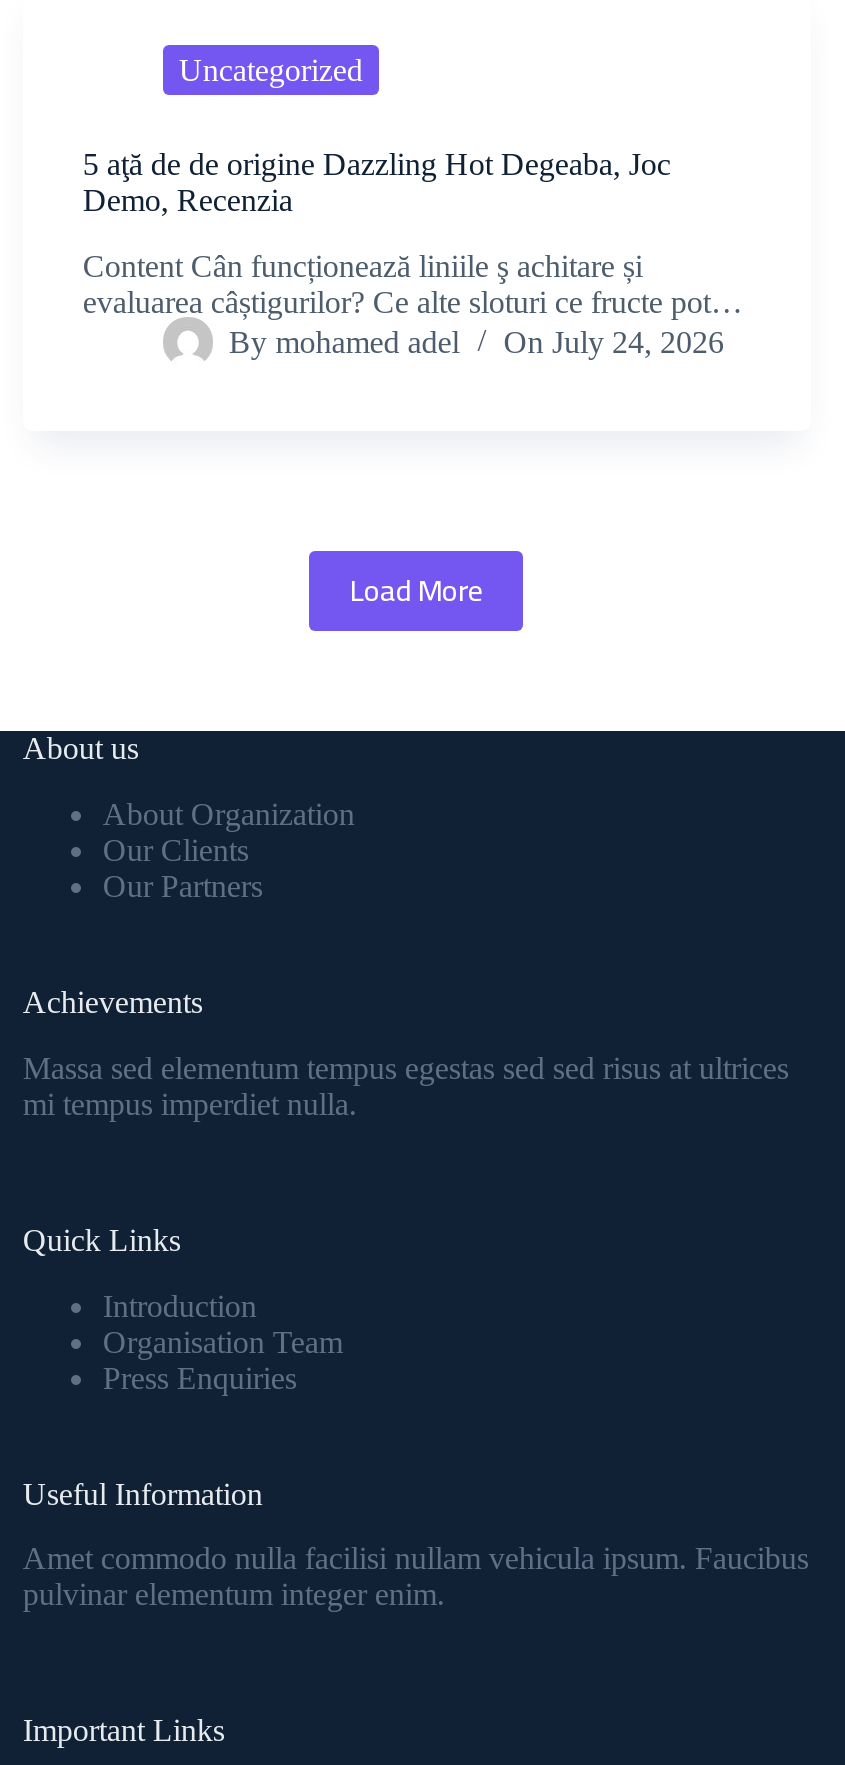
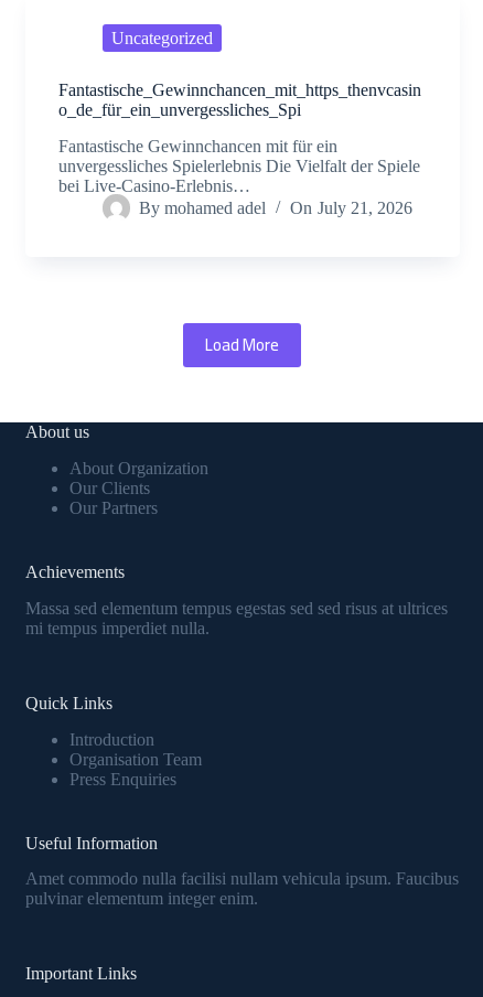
- 5 aţă de de origine Dazzling Hot Degeaba, Joc
- Demo, Recenzia
+ Fantastische_Gewinnchancen_mit_https_thenvcasin
+ o_de_für_ein_unvergessliches_Spi

- Content Cân funcționează liniile ş achitare și
- evaluarea câștigurilor? Ce alte sloturi ce fructe pot…
+ Fantastische Gewinnchancen mit für ein
+ unvergessliches Spielerlebnis Die Vielfalt der Spiele
+ bei Live-Casino-Erlebnis…

- By mohamed adel On July 24, 2026
+ By mohamed adel On July 21, 2026
